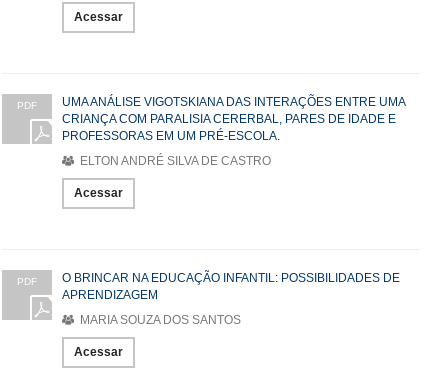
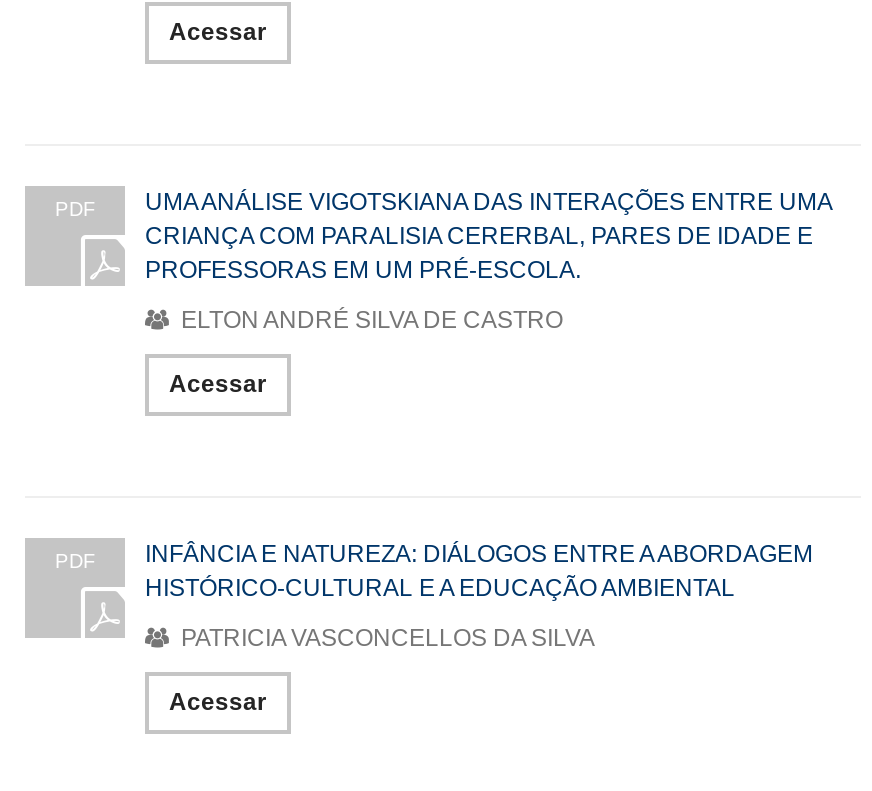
- O BRINCAR NA EDUCAÇÃO INFANTIL: POSSIBILIDADES DE
- APRENDIZAGEM
+ INFÂNCIA E NATUREZA: DIÁLOGOS ENTRE A ABORDAGEM
+ HISTÓRICO-CULTURAL E A EDUCAÇÃO AMBIENTAL

- MARIA SOUZA DOS SANTOS
+ PATRICIA VASCONCELLOS DA SILVA
